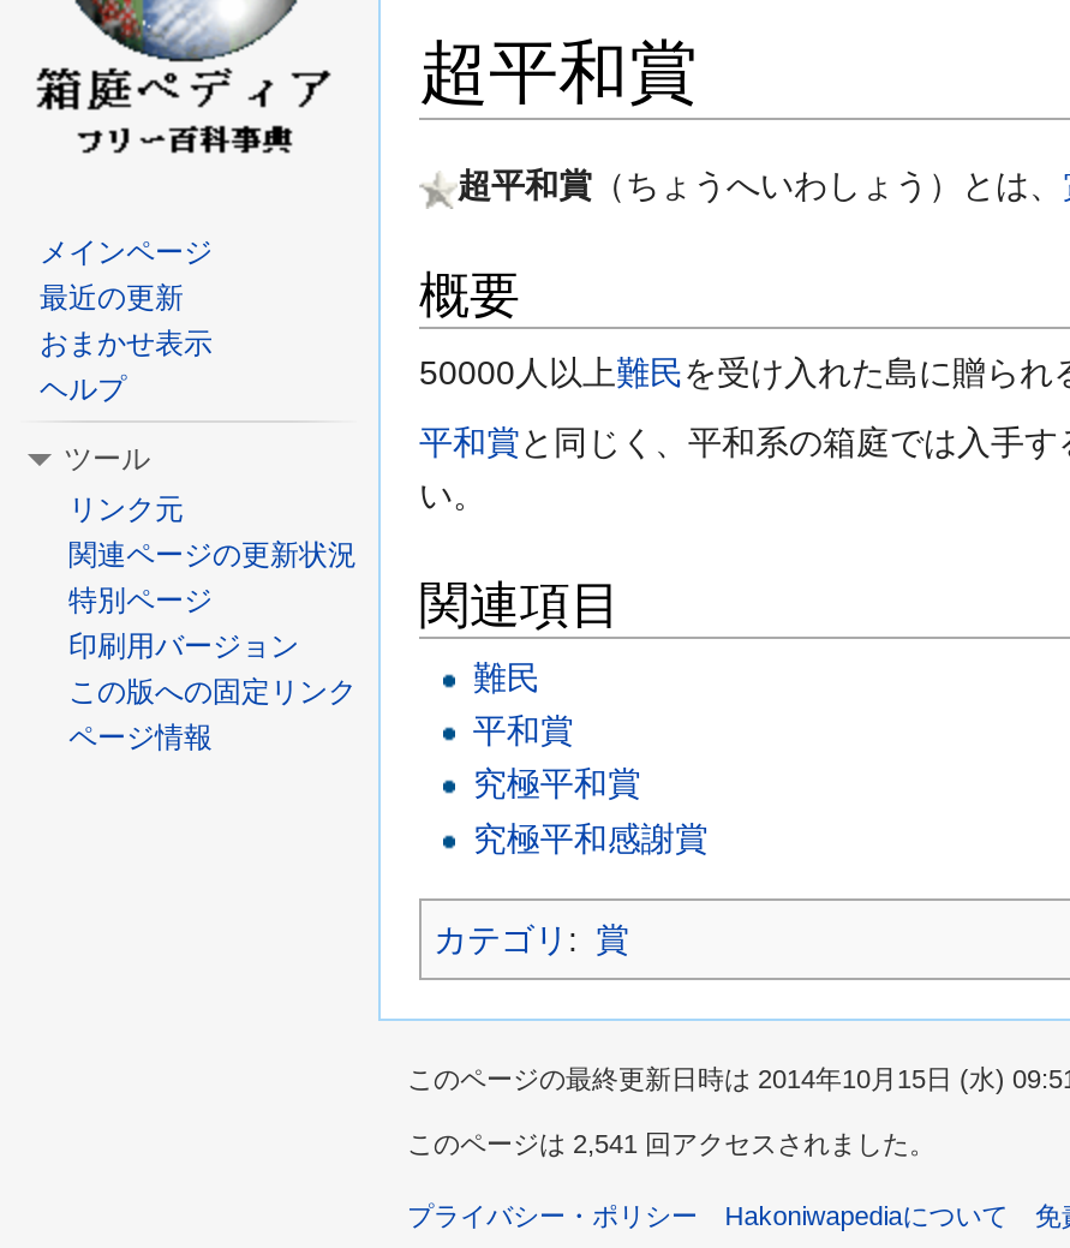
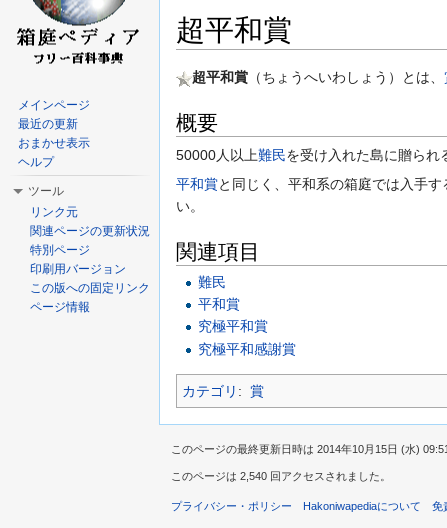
- このページは 2,541 回アクセスされました。
+ このページは 2,540 回アクセスされました。
